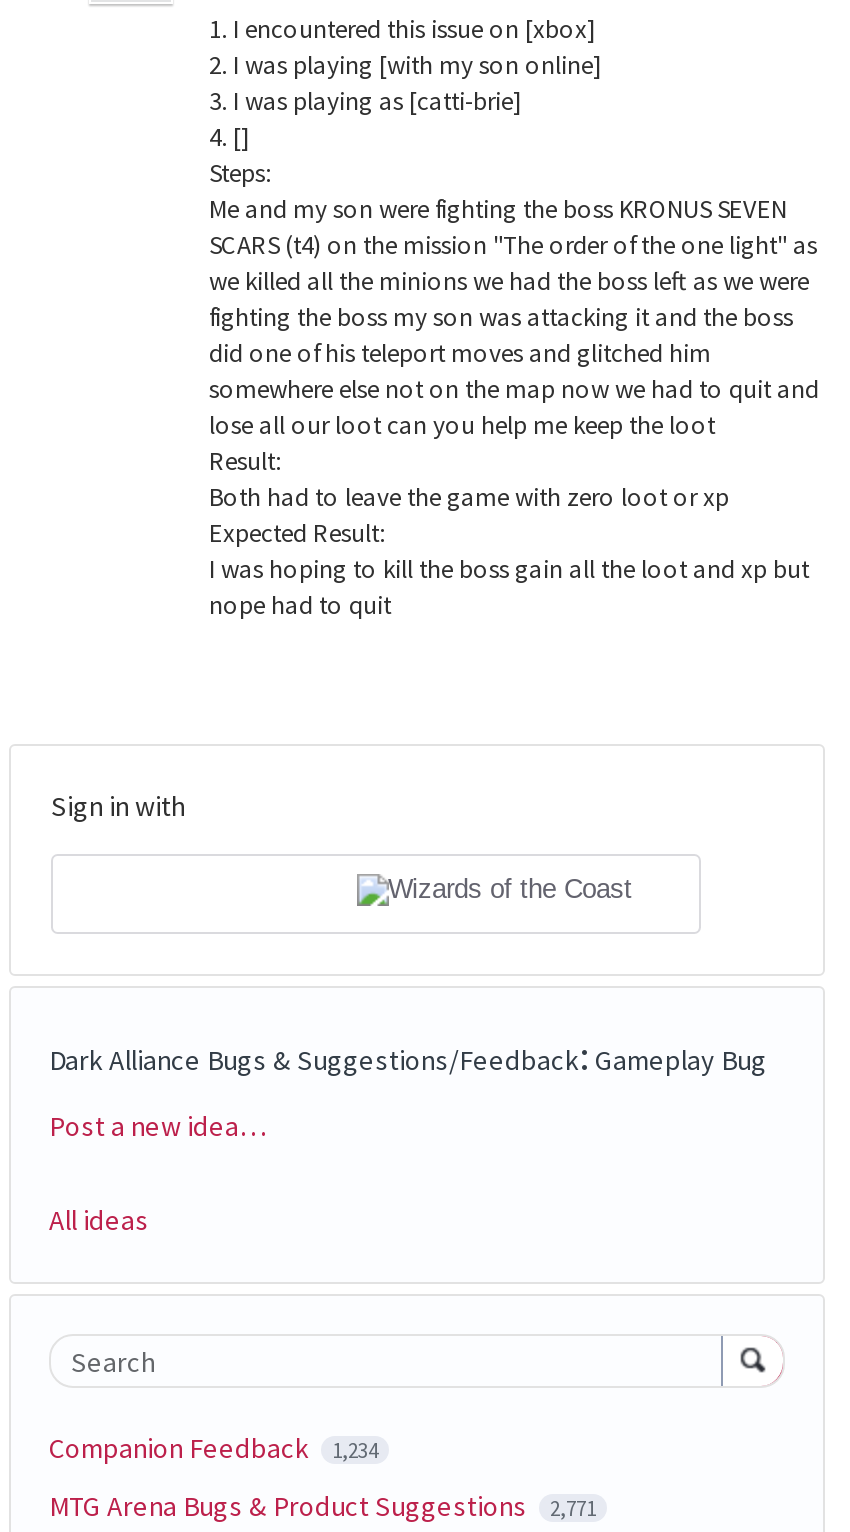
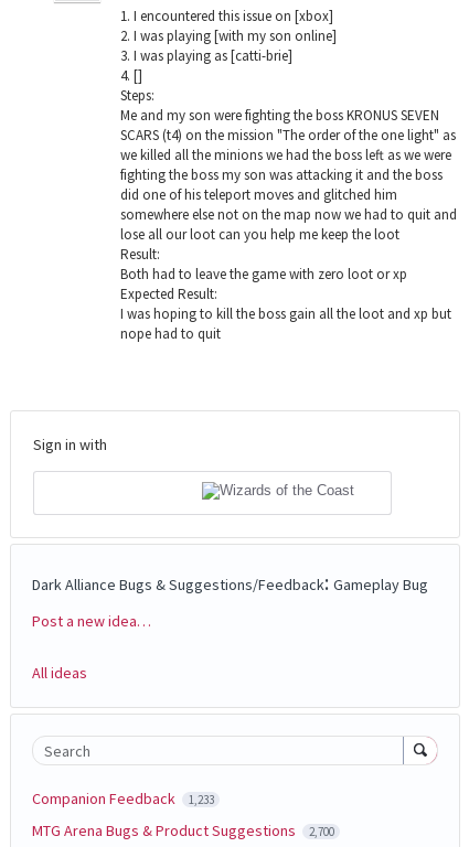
- Companion Feedback 1,234
+ Companion Feedback 1,233

- MTG Arena Bugs & Product Suggestions 2,771
+ MTG Arena Bugs & Product Suggestions 2,700
